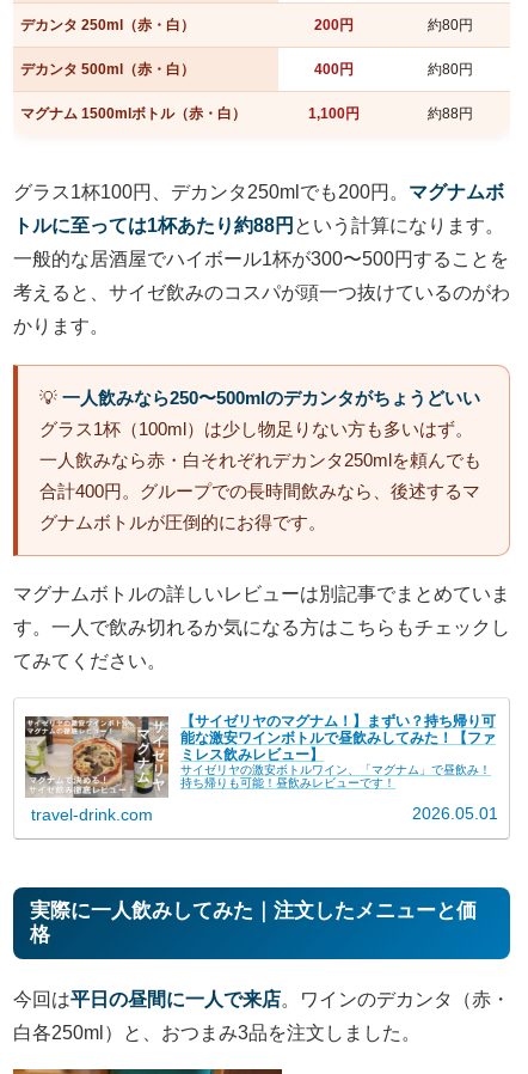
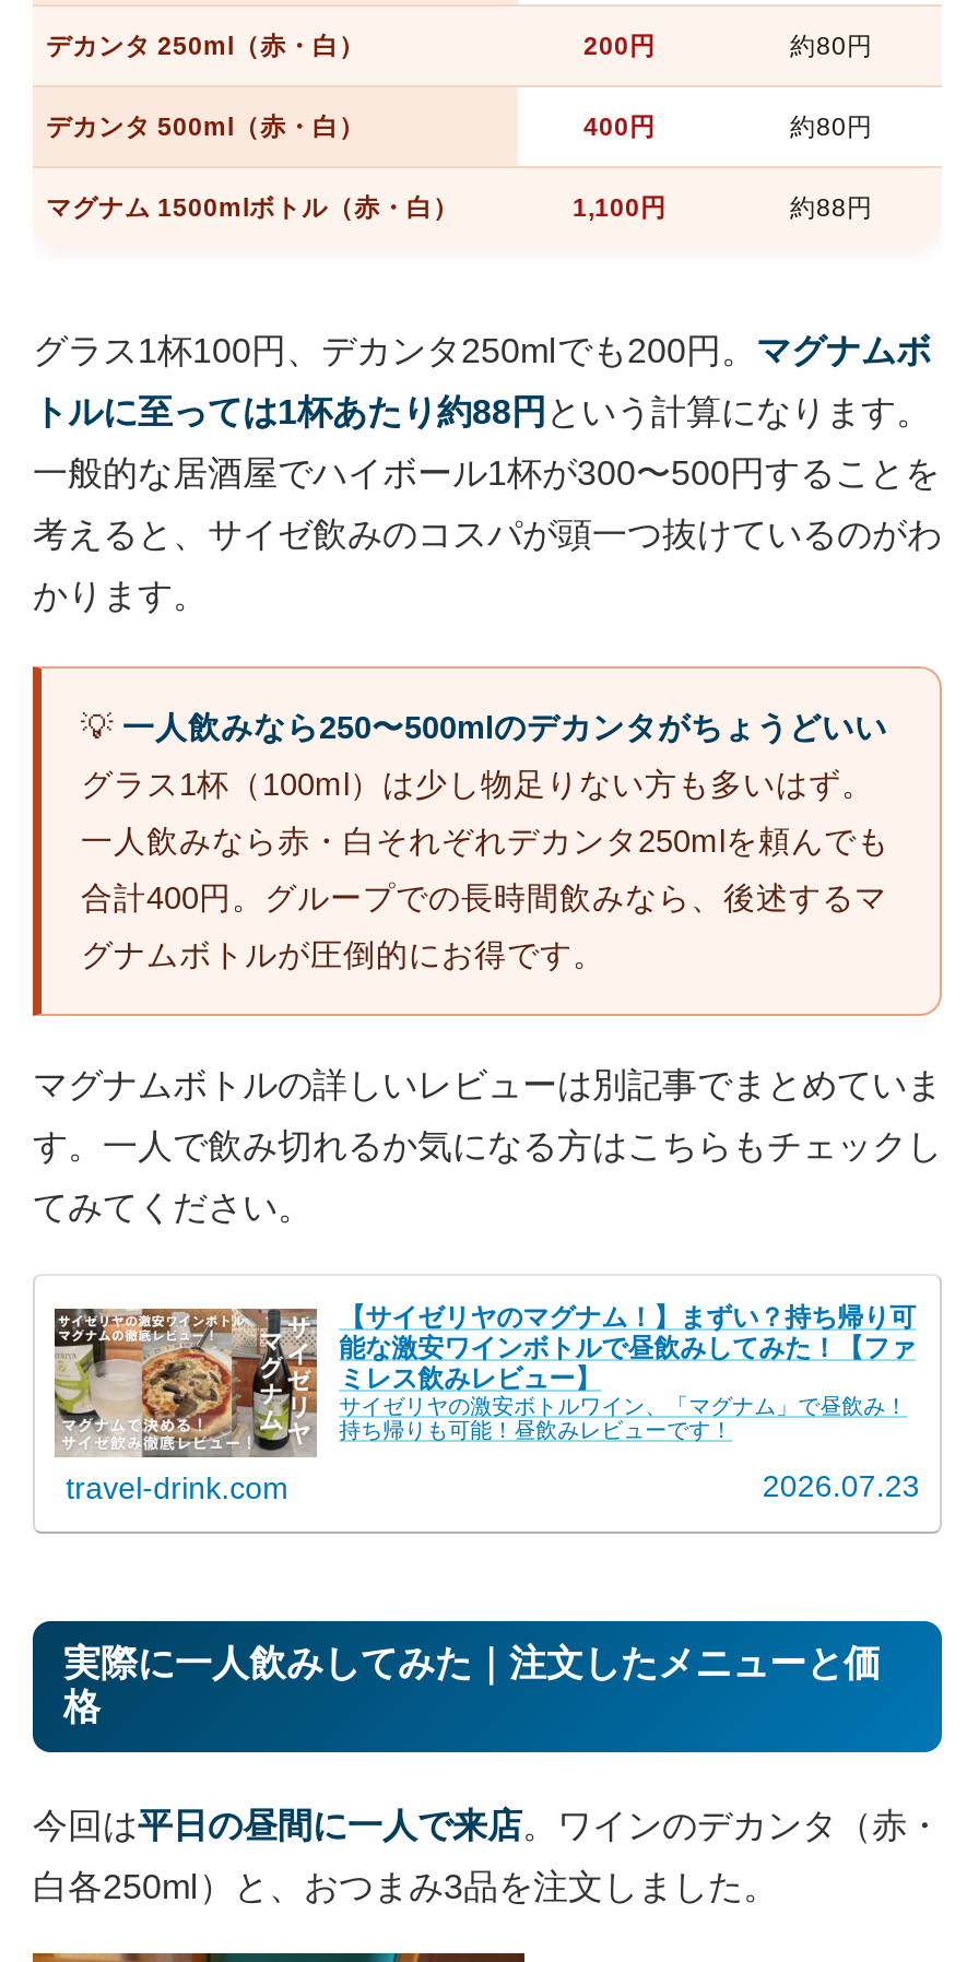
- 2026.05.01
+ 2026.07.23
